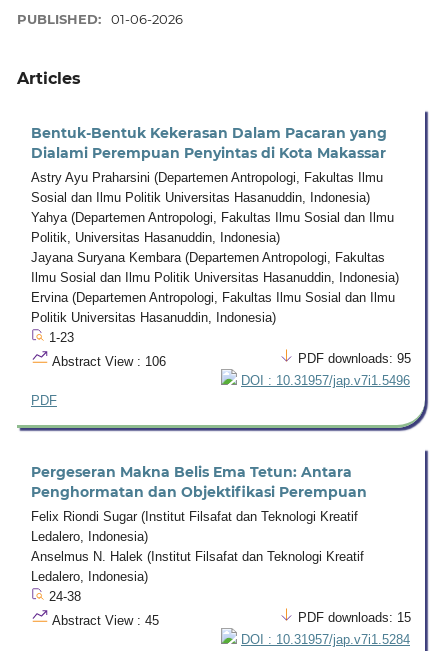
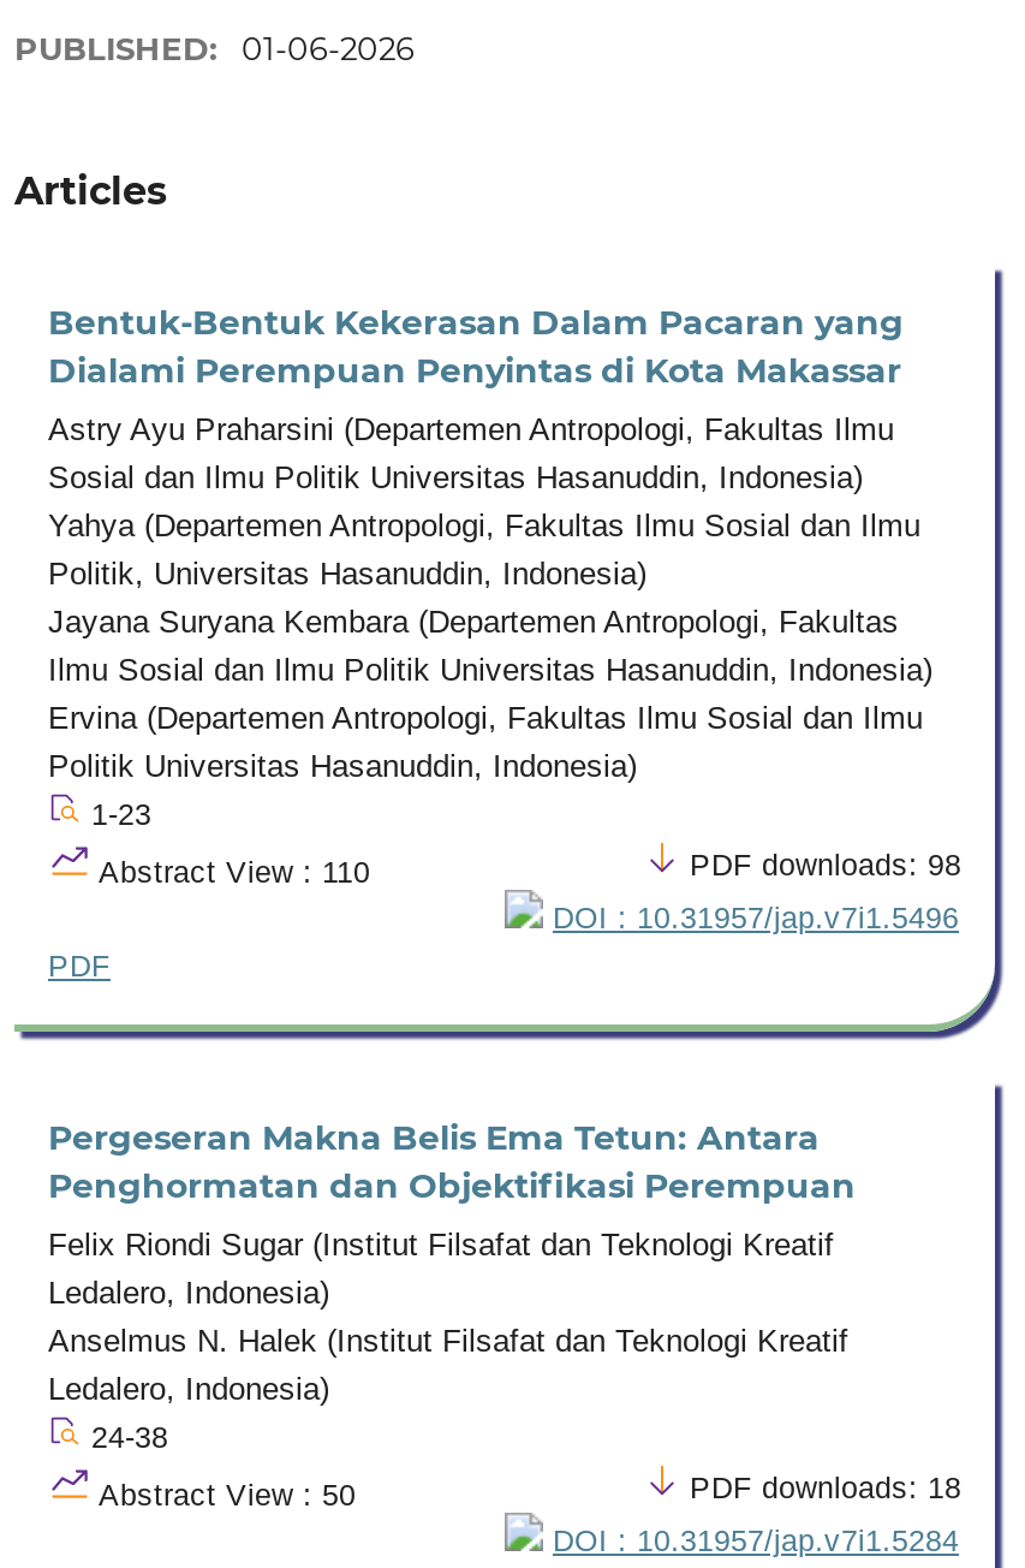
- Abstract View : 106
+ Abstract View : 110

- PDF downloads: 95
+ PDF downloads: 98

- Abstract View : 45
+ Abstract View : 50

- PDF downloads: 15
+ PDF downloads: 18
